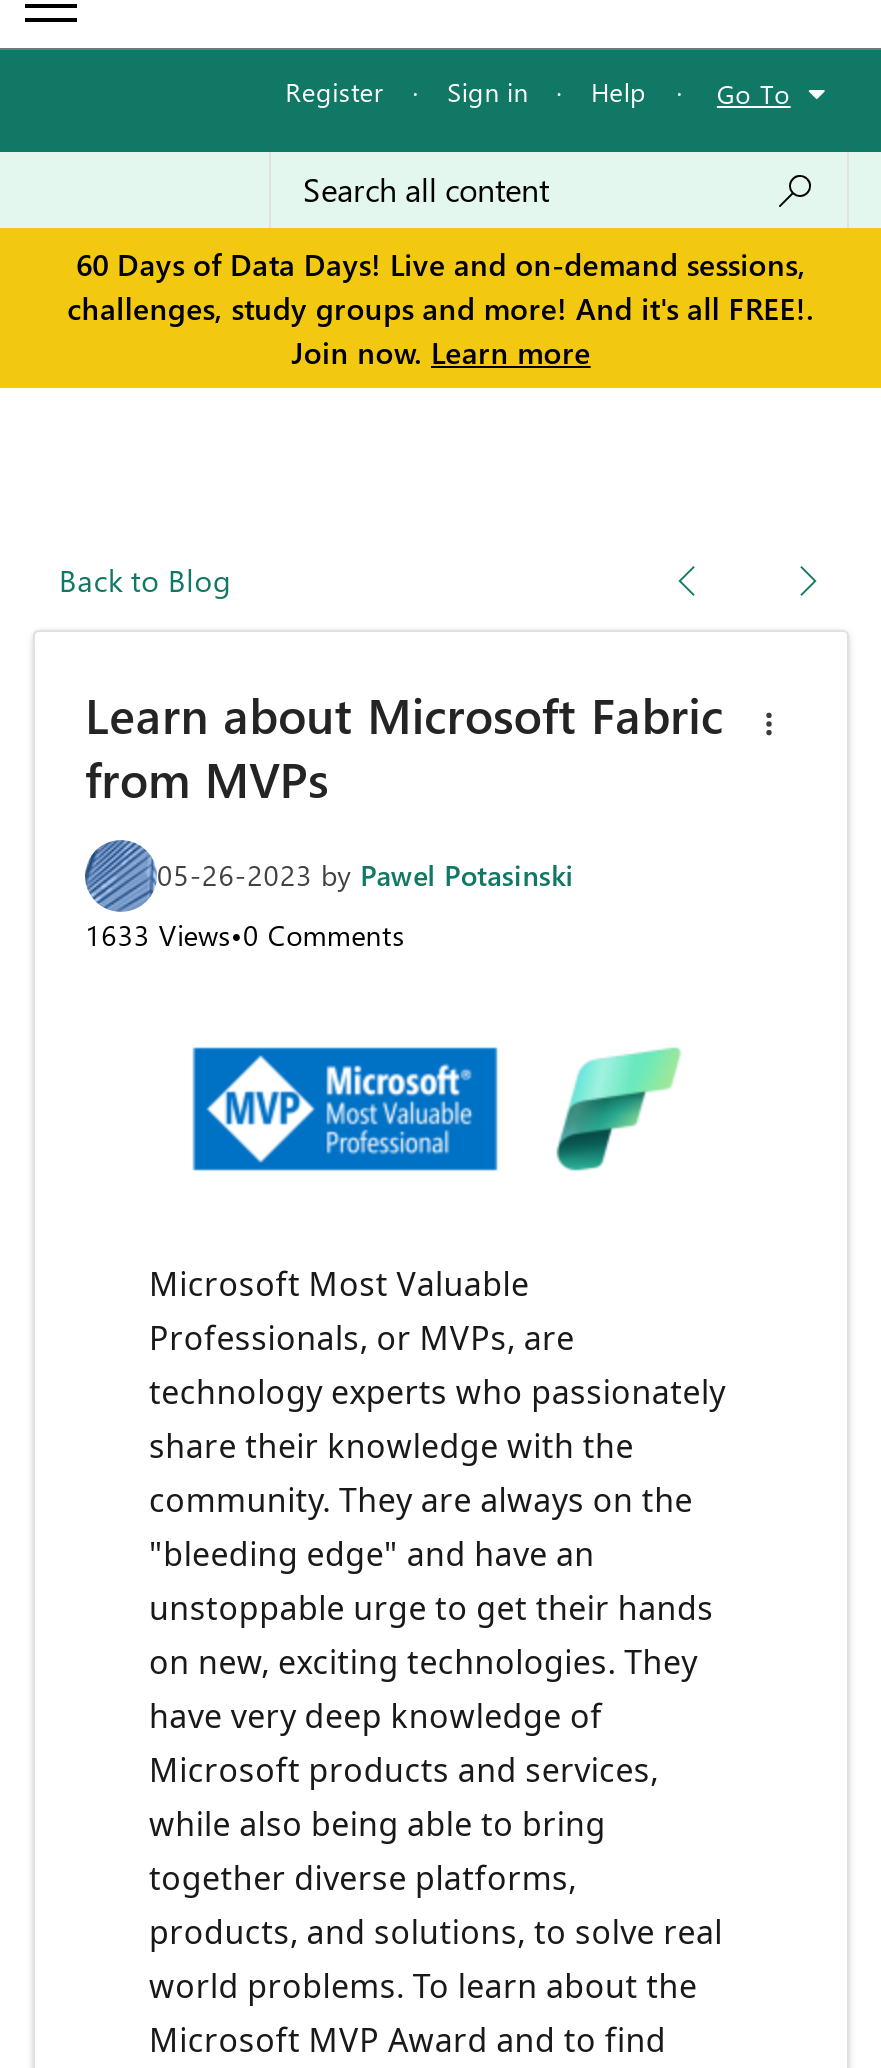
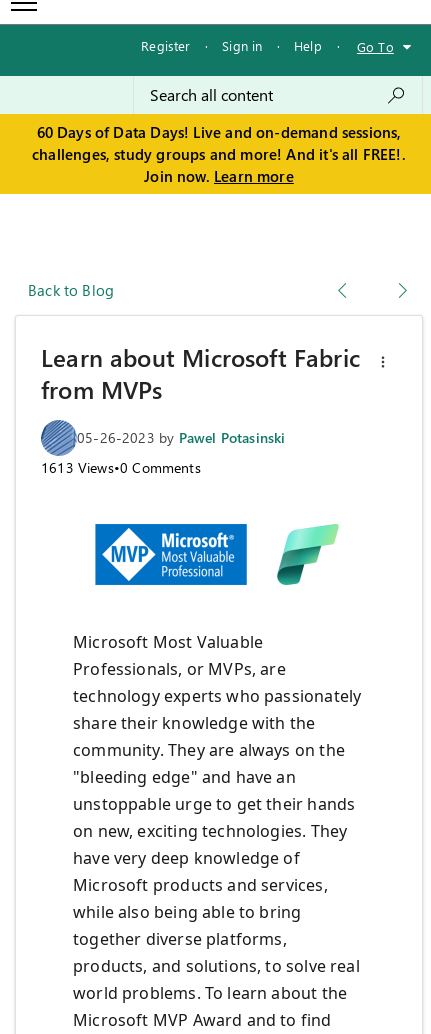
- 1633 Views•0 Comments
+ 1613 Views•0 Comments
